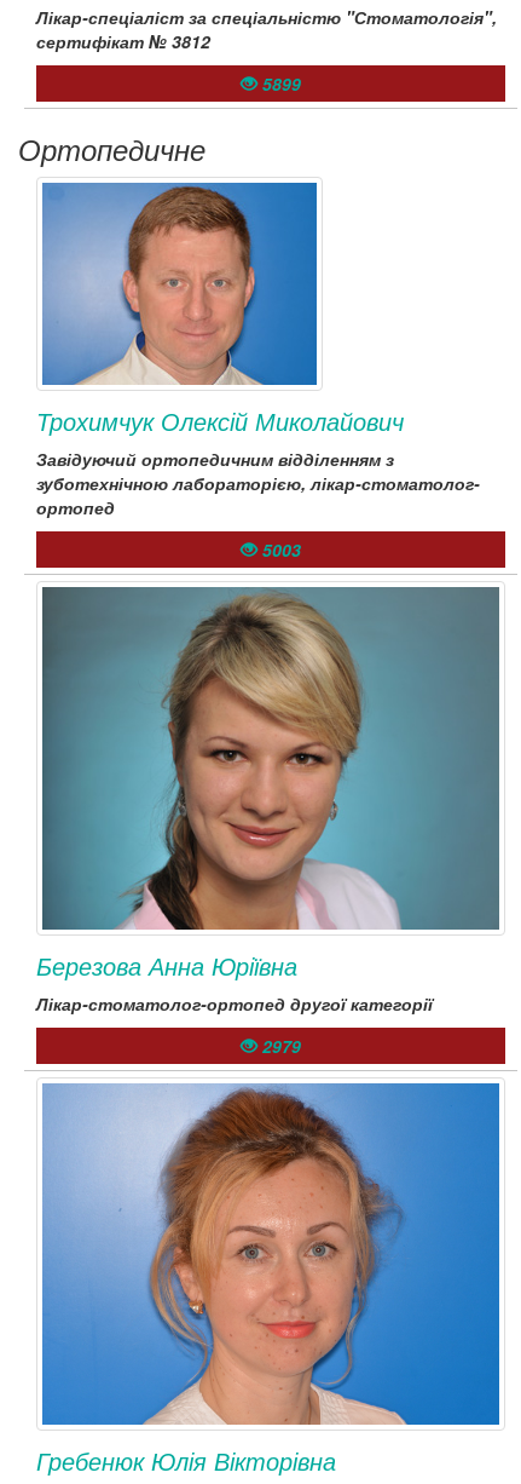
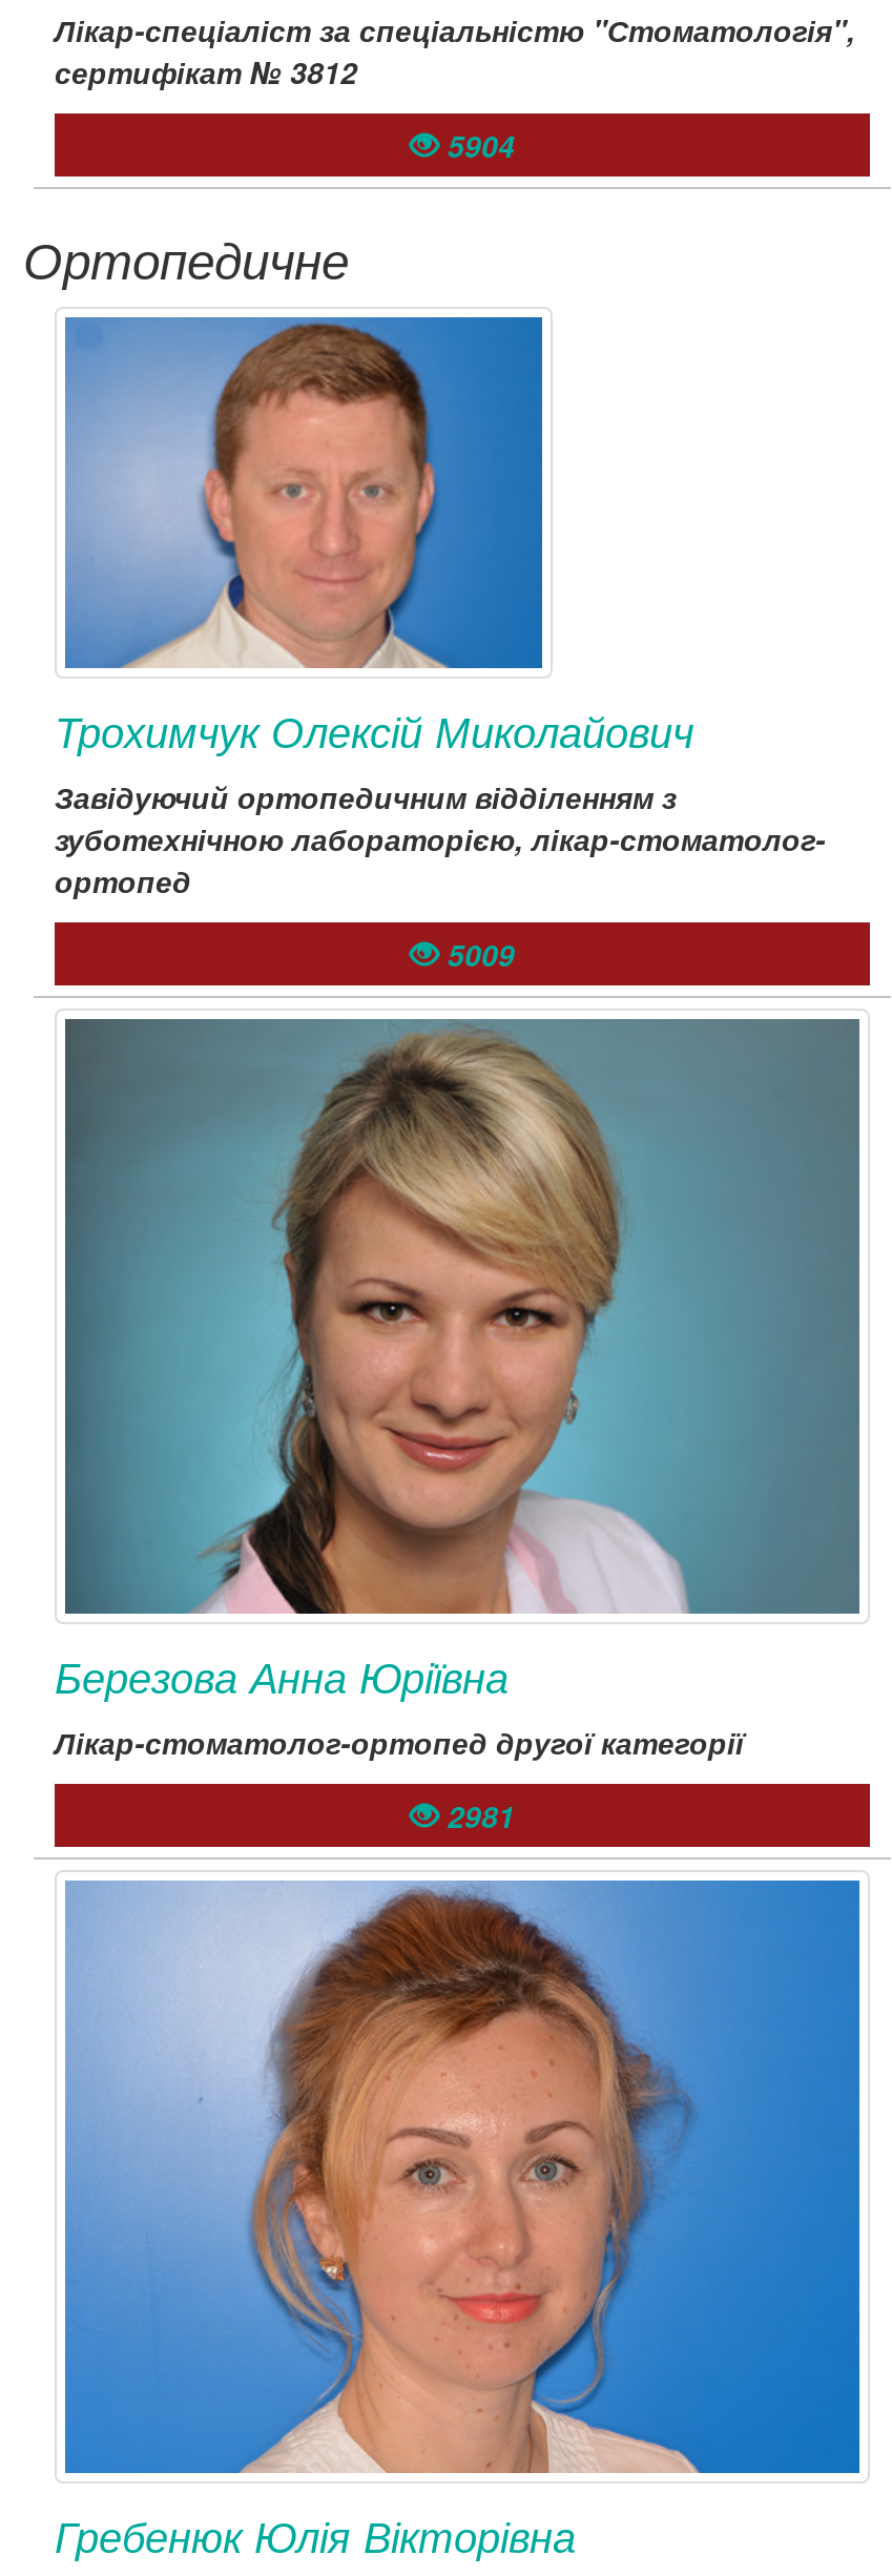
- 5899
+ 5904

- 5003
+ 5009

- 2979
+ 2981
